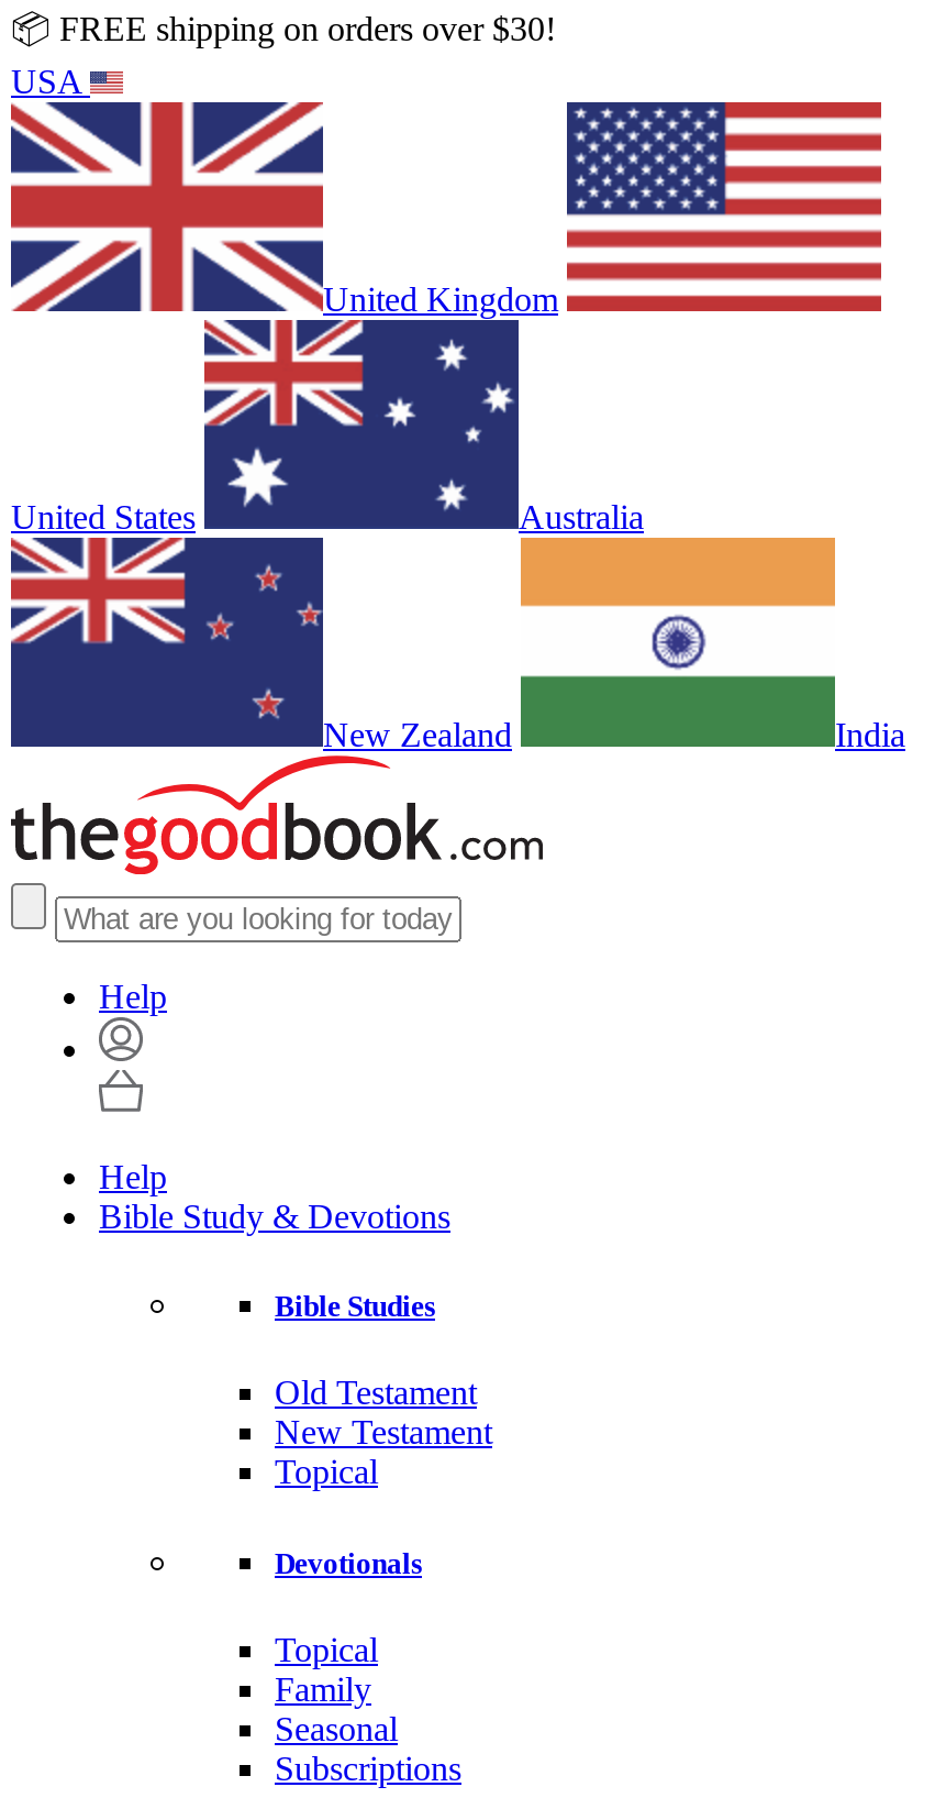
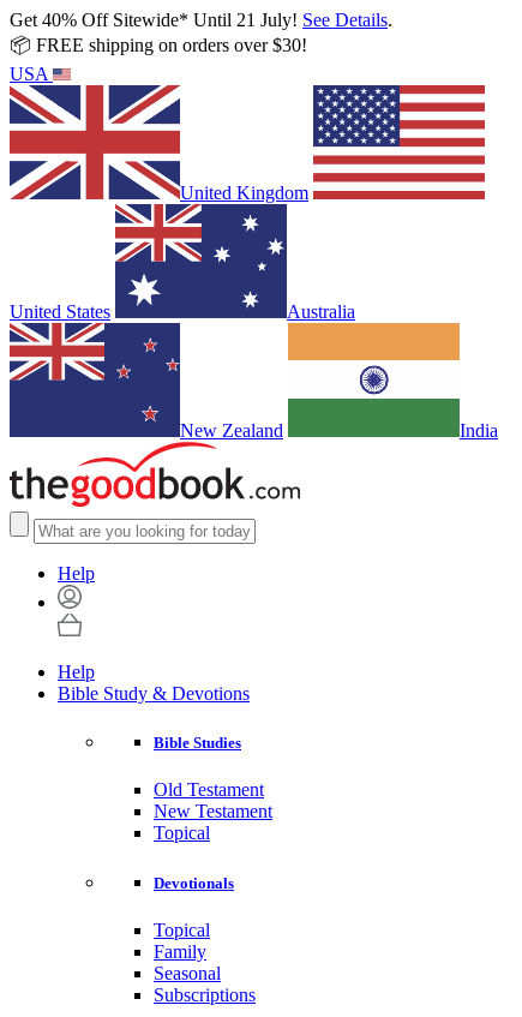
+ Get 40% Off Sitewide* Until 21 July! See Details.
